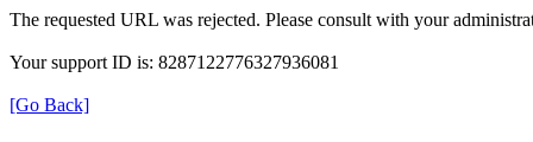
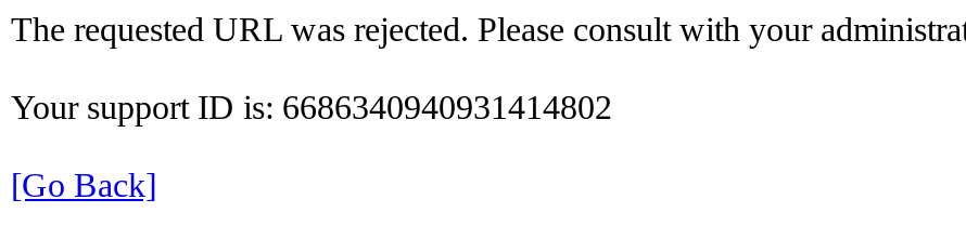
- Your support ID is: 8287122776327936081
+ Your support ID is: 6686340940931414802
